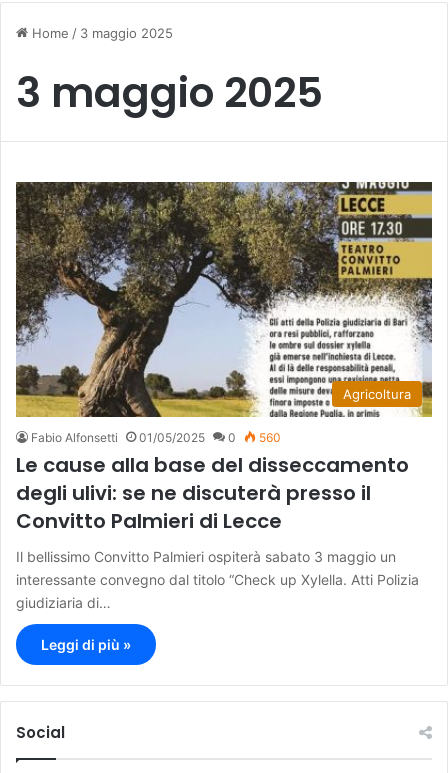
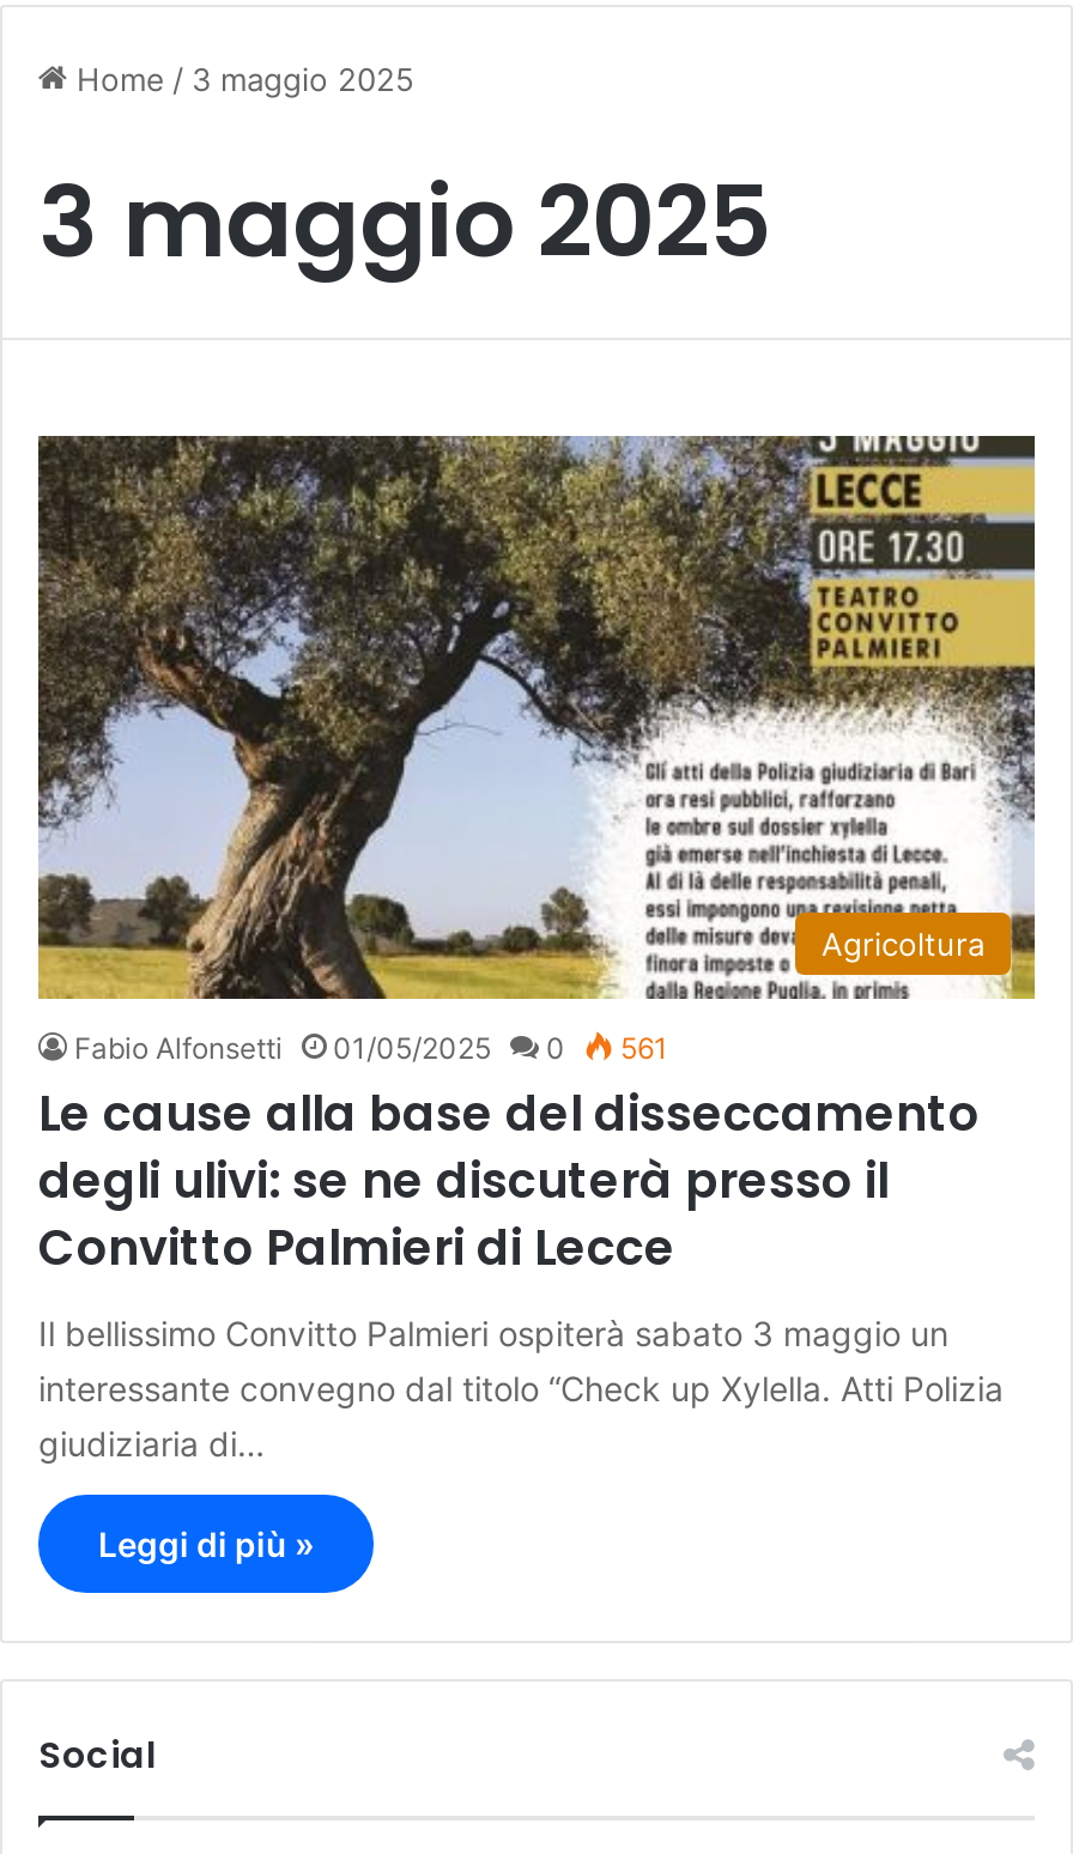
- Fabio Alfonsetti 01/05/2025 0 560
+ Fabio Alfonsetti 01/05/2025 0 561
